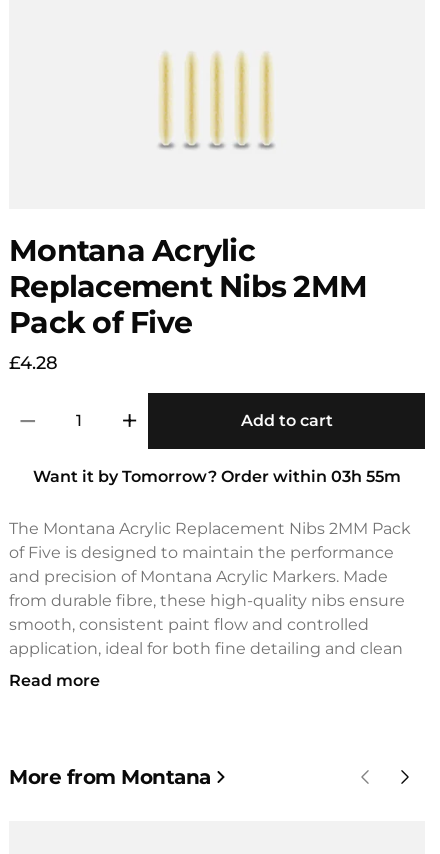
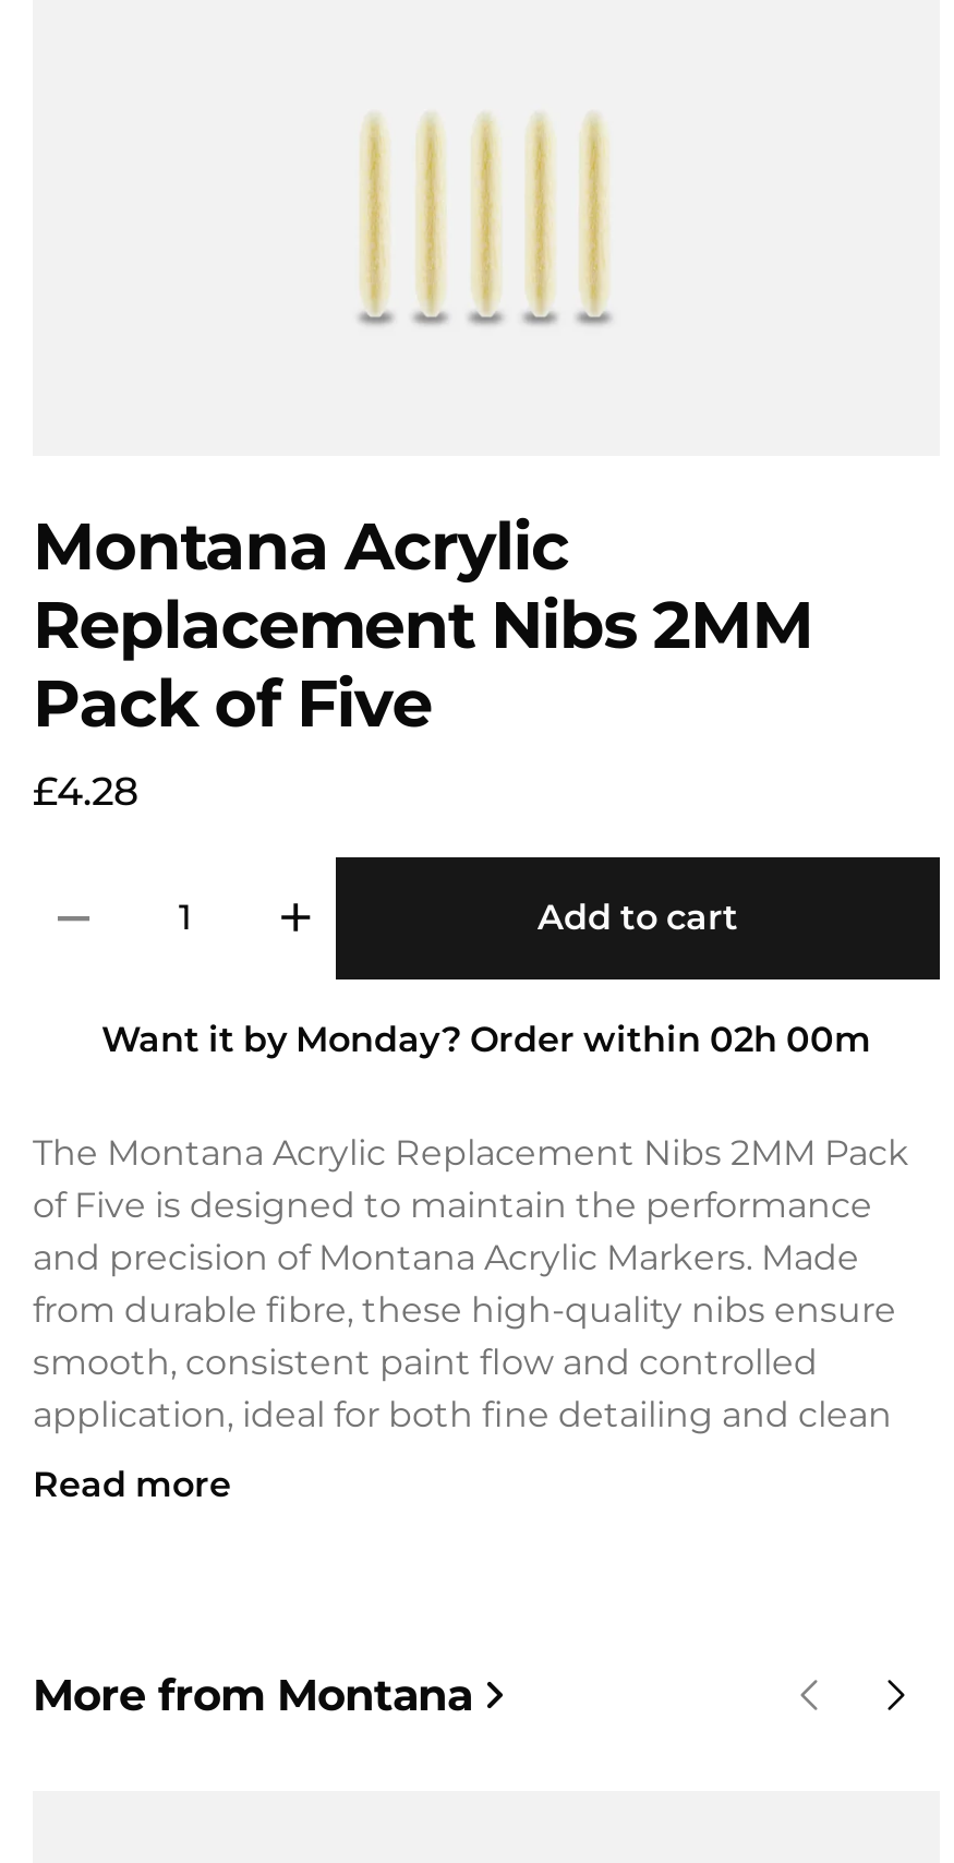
- Want it by Tomorrow? Order within 03h 55m
+ Want it by Monday? Order within 02h 00m
